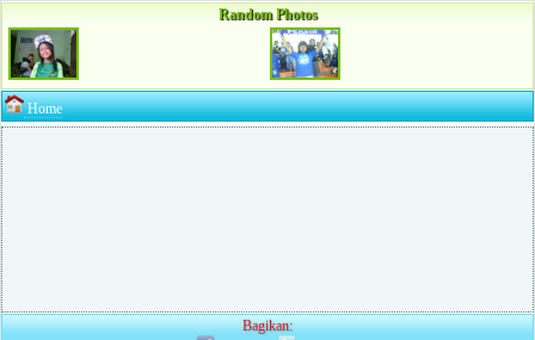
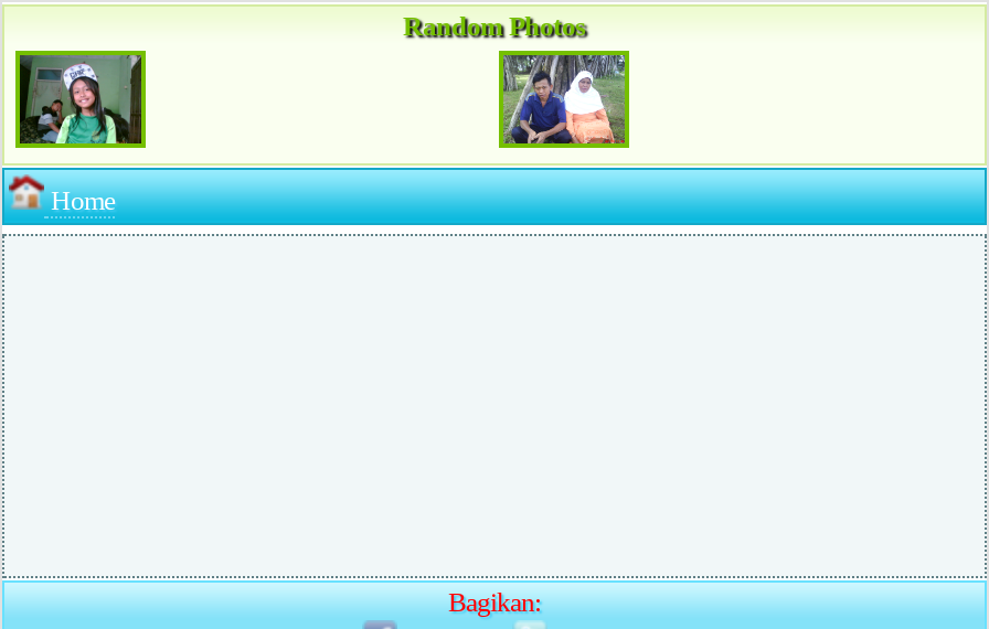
- [image]
+ [image]
